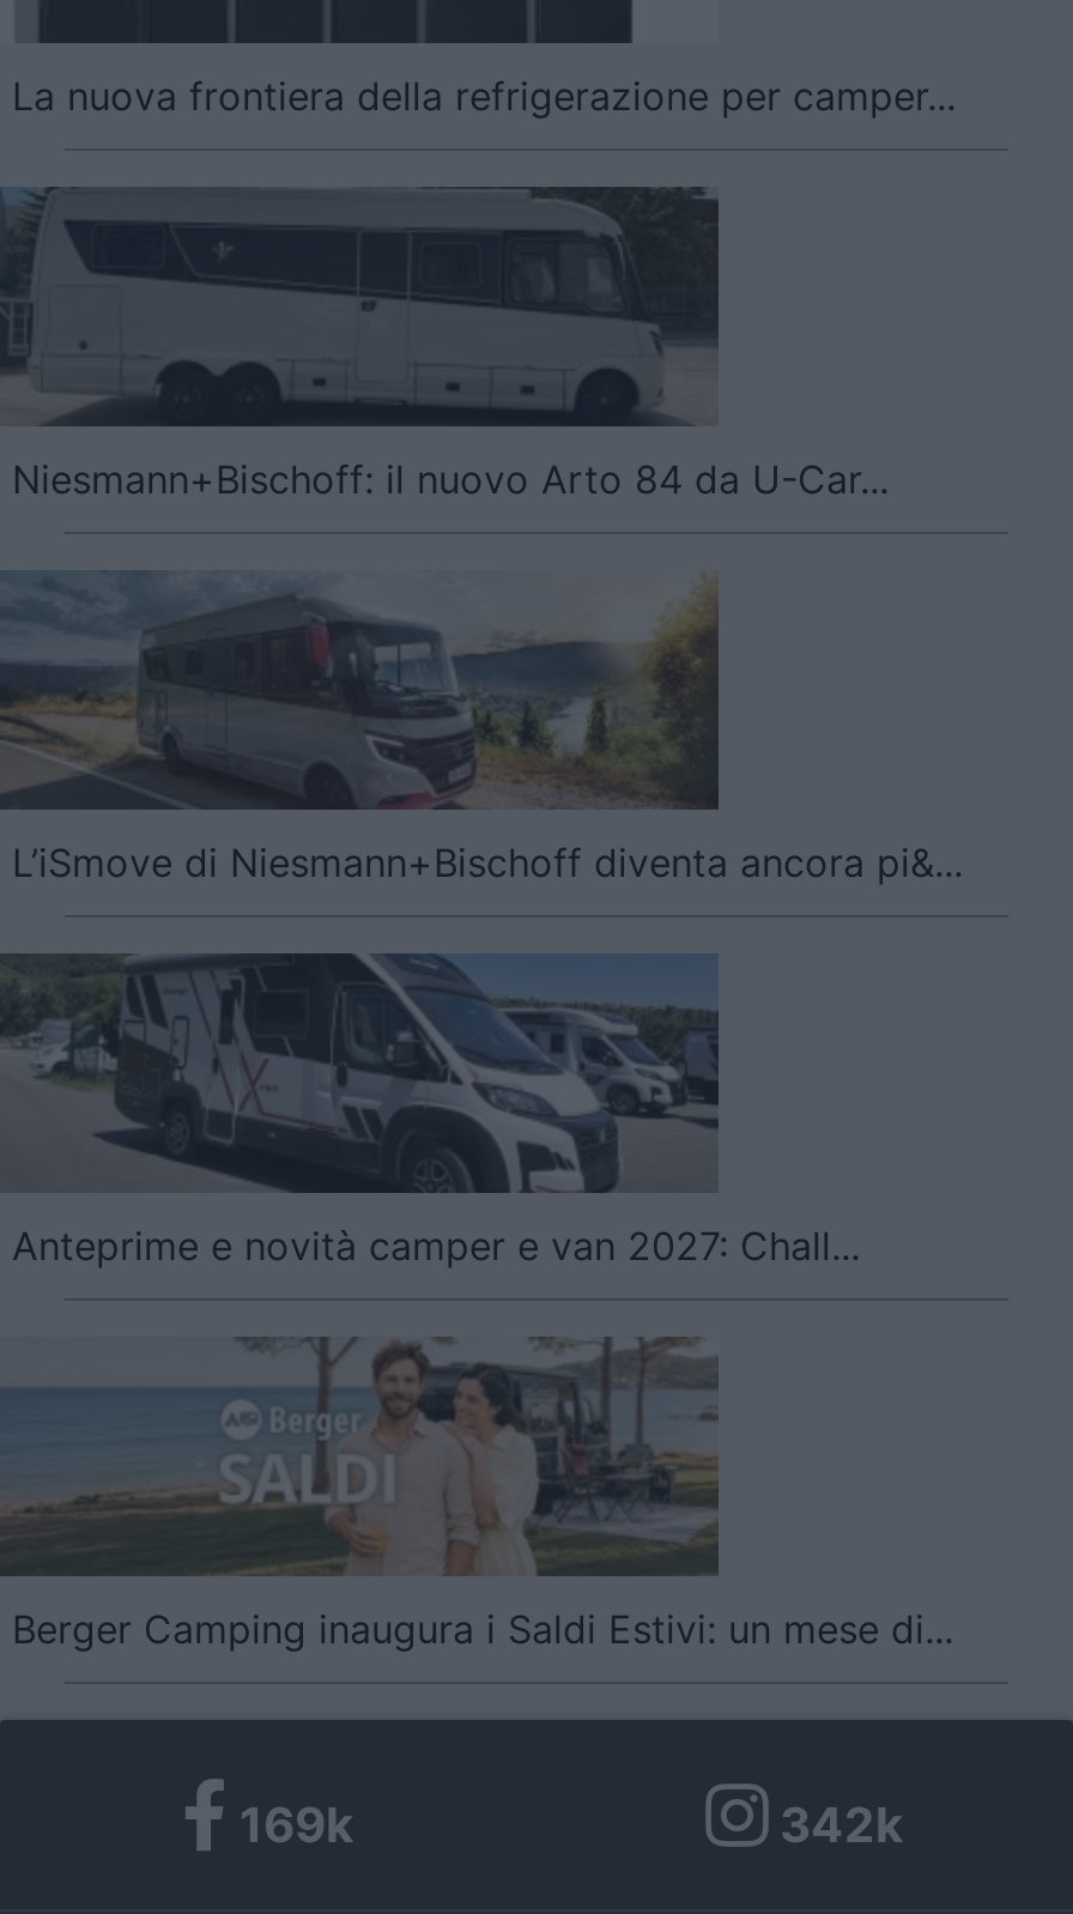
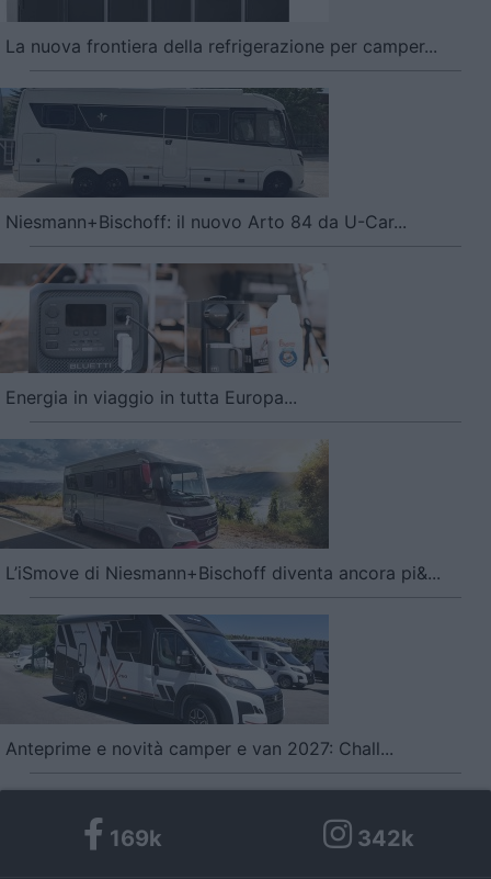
+ [image]
+ Energia in viaggio in tutta Europa...

moved down: [image] | L’iSmove di Niesmann+Bischoff diventa ancora pi&... | Anteprime e novità camper e van 2027: Chall...

- [image]
- Berger Camping inaugura i Saldi Estivi: un mese di...
